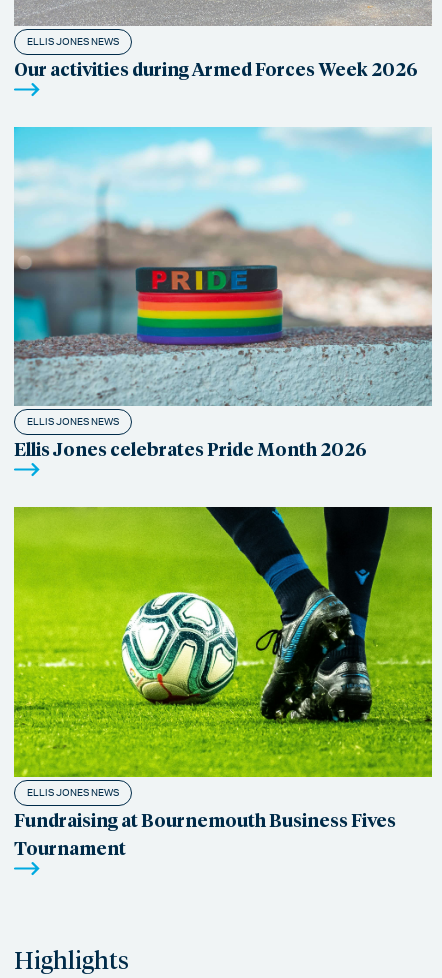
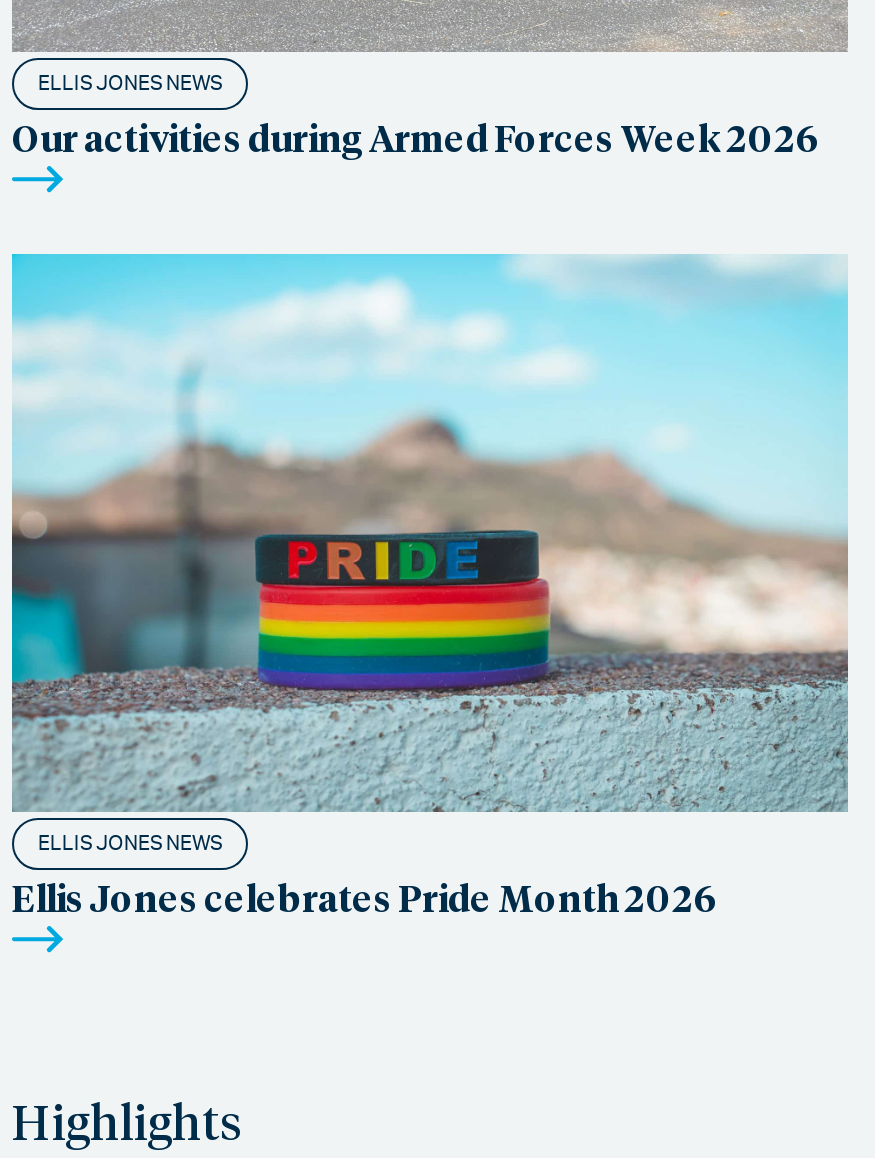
- [image]
- ELLIS JONES NEWS
- Fundraising at Bournemouth Business Fives
- Tournament
